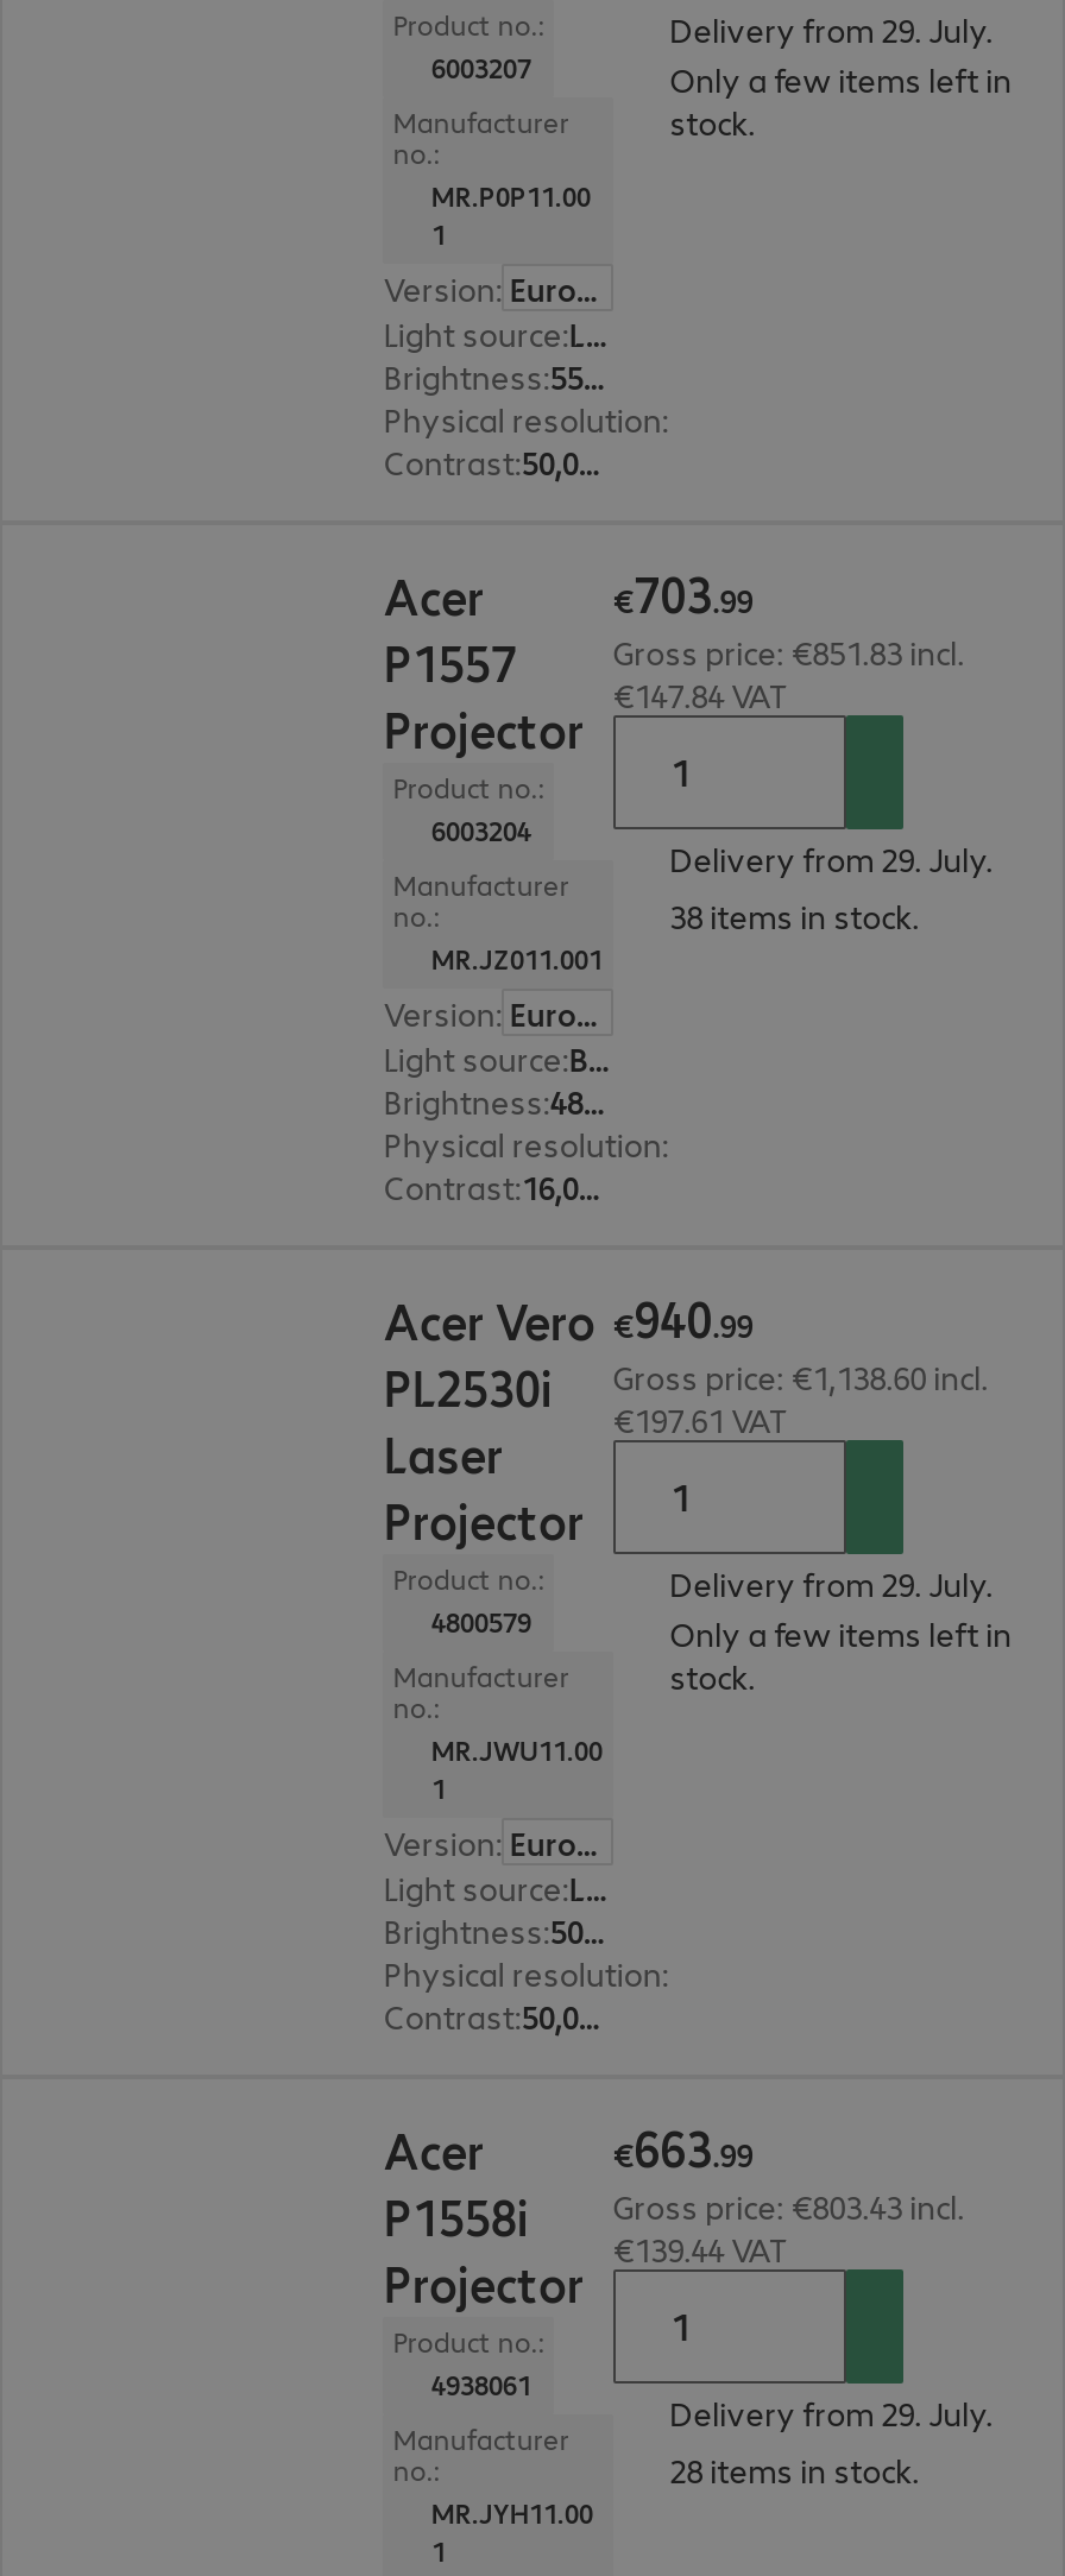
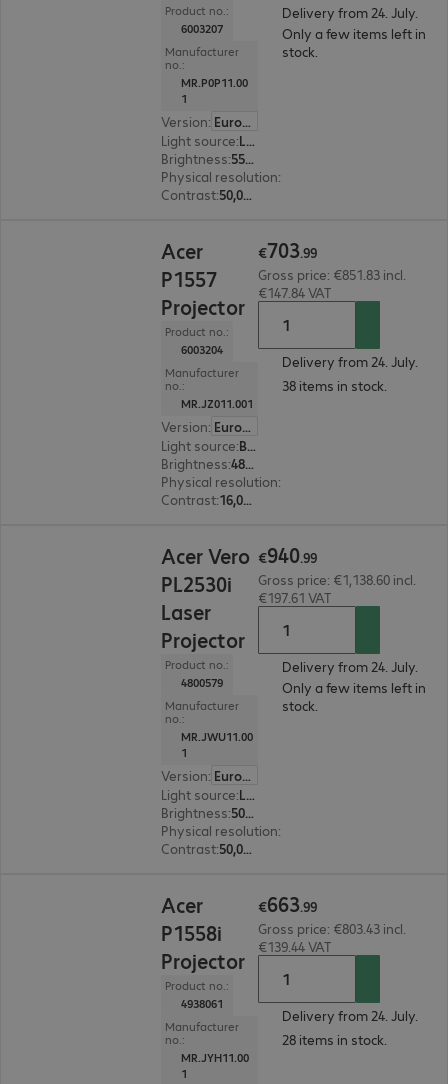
- Delivery from 29. July.
+ Delivery from 24. July.

- Delivery from 29. July.
+ Delivery from 24. July.

- Delivery from 29. July.
+ Delivery from 24. July.

- Delivery from 29. July.
+ Delivery from 24. July.
